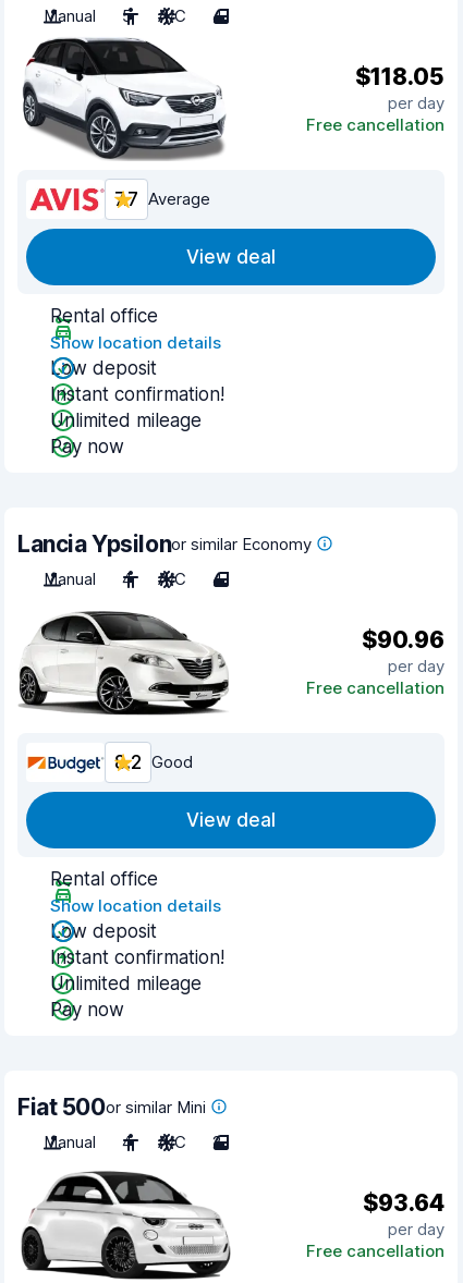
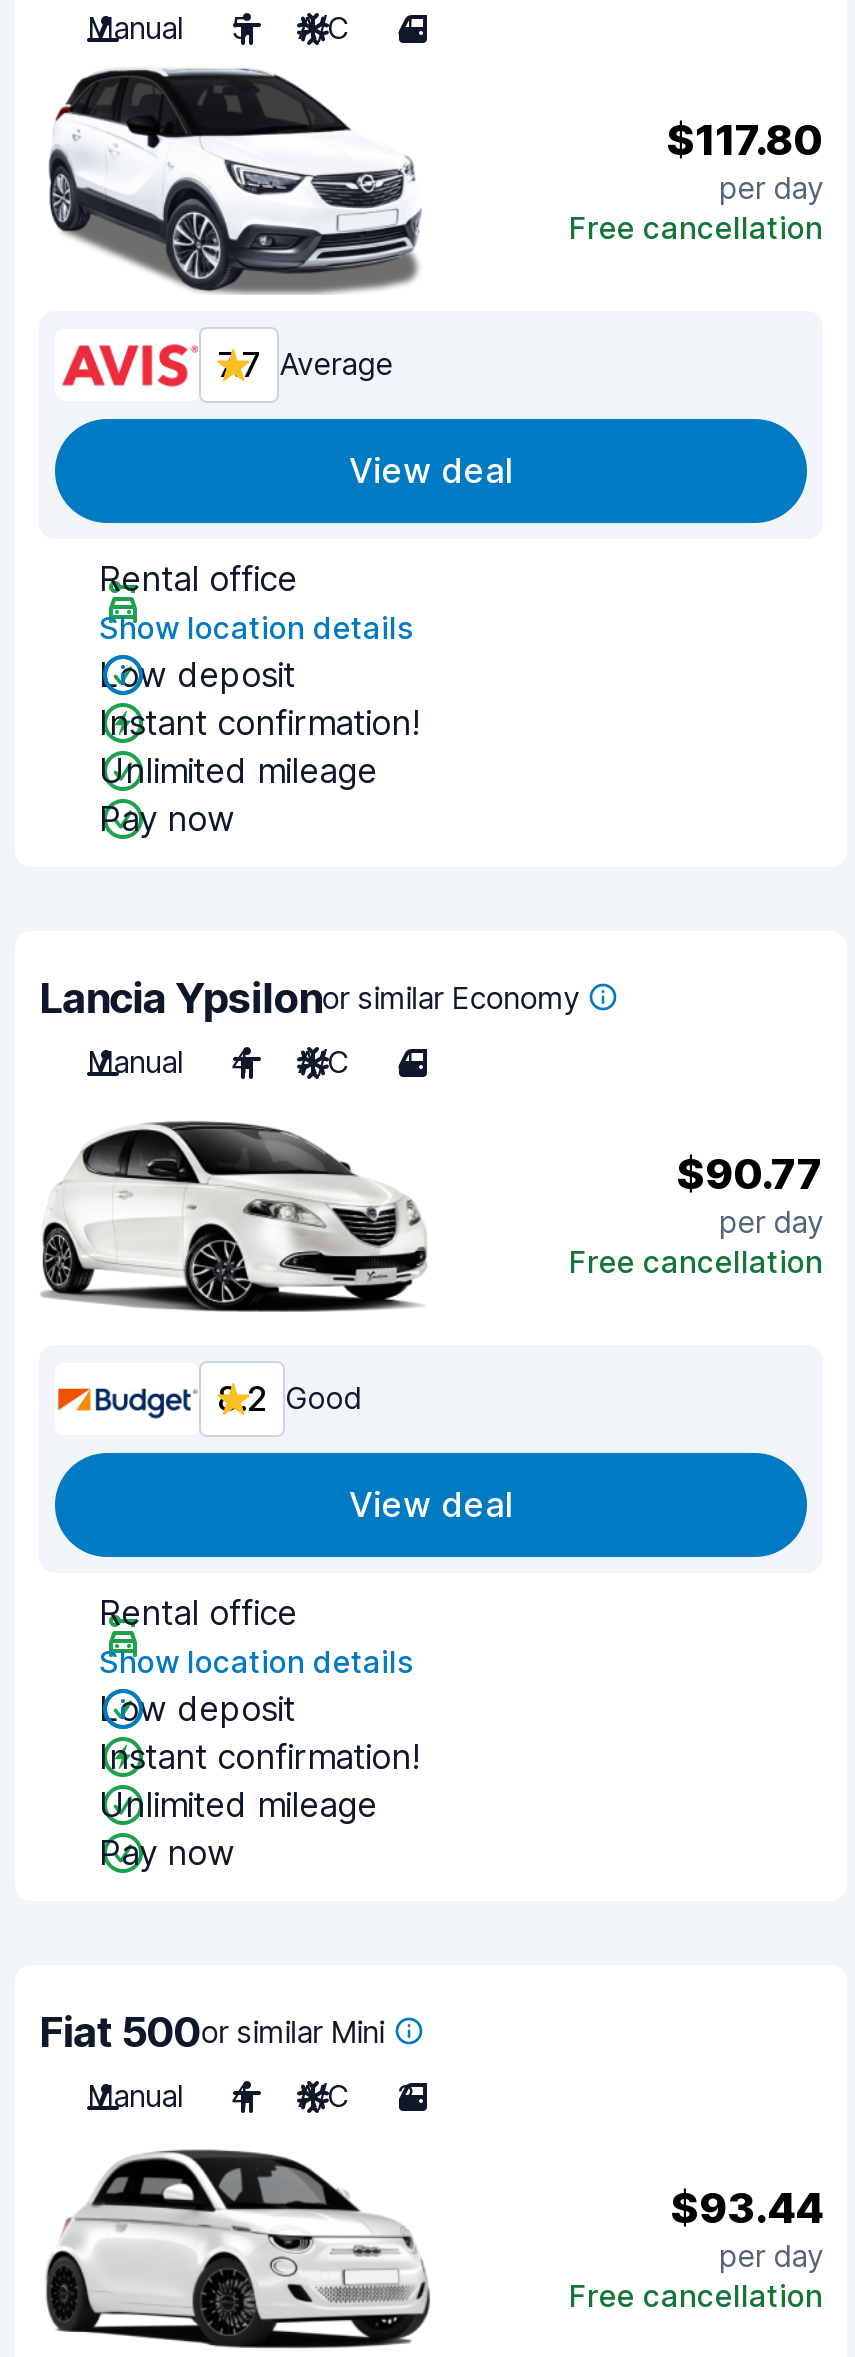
- $118.05
+ $117.80

- $90.96
+ $90.77

- $93.64
+ $93.44
